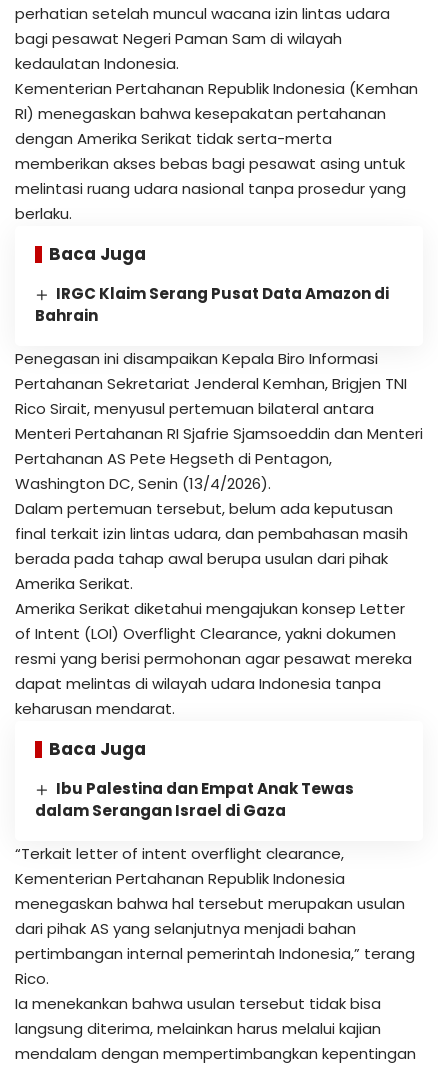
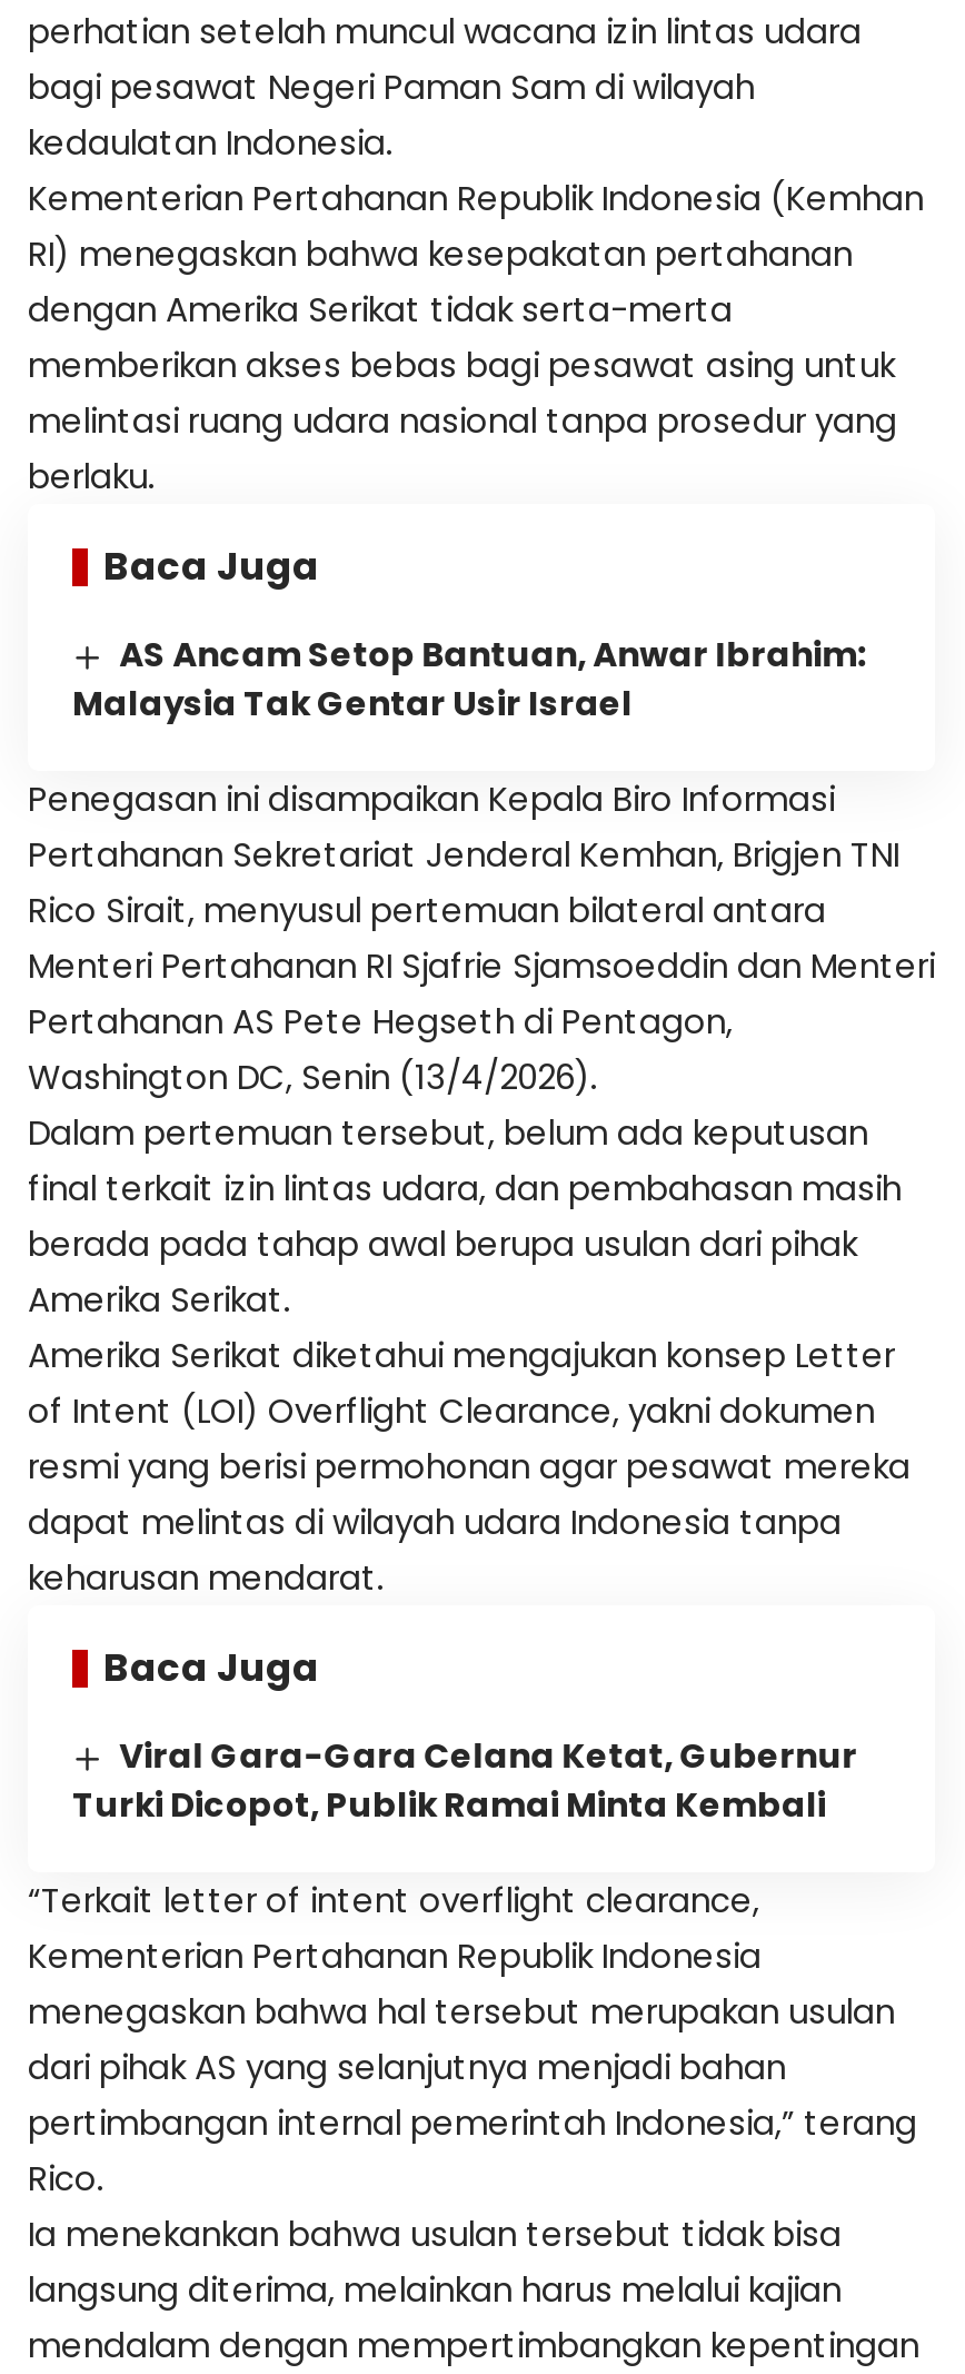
- IRGC Klaim Serang Pusat Data Amazon di
- Bahrain
+ AS Ancam Setop Bantuan, Anwar Ibrahim:
+ Malaysia Tak Gentar Usir Israel

- Ibu Palestina dan Empat Anak Tewas
- dalam Serangan Israel di Gaza
+ Viral Gara-Gara Celana Ketat, Gubernur
+ Turki Dicopot, Publik Ramai Minta Kembali
